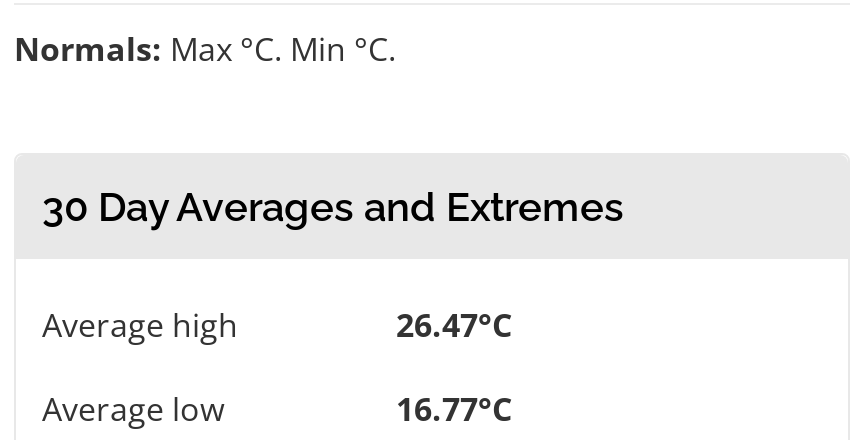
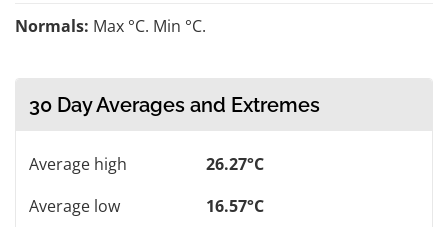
- 26.47°C
+ 26.27°C

- 16.77°C
+ 16.57°C
